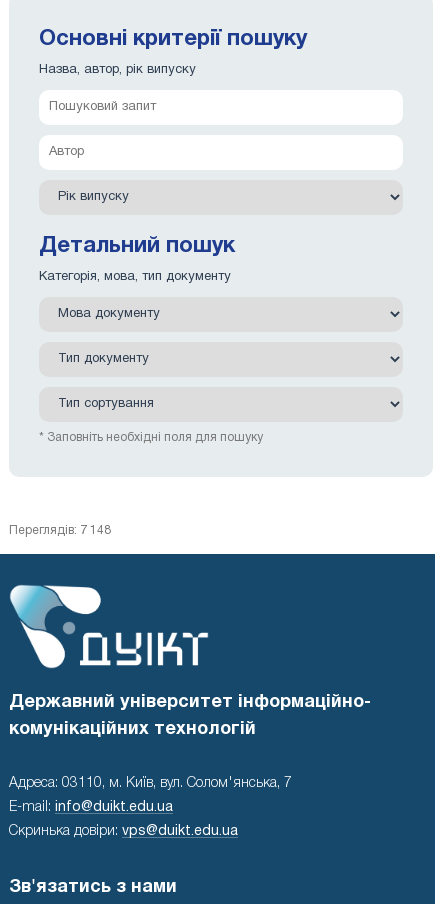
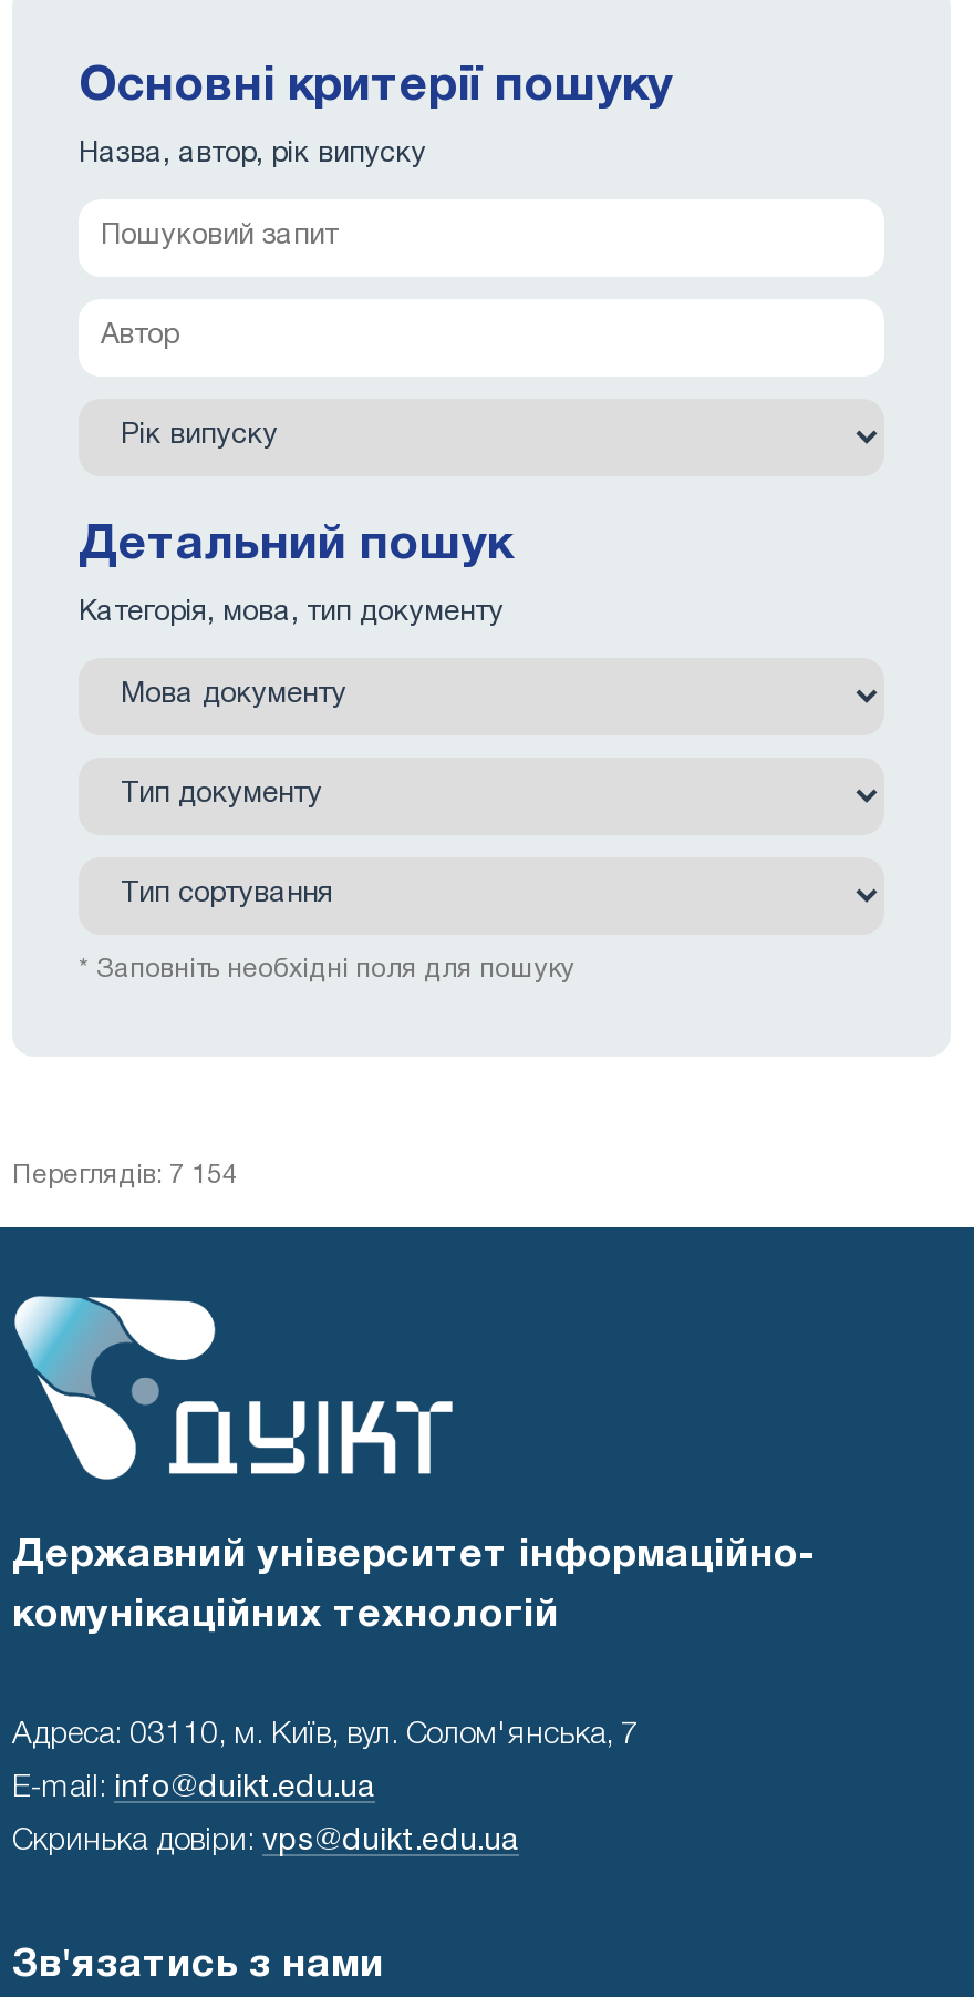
- Переглядів: 7 148
+ Переглядів: 7 154
